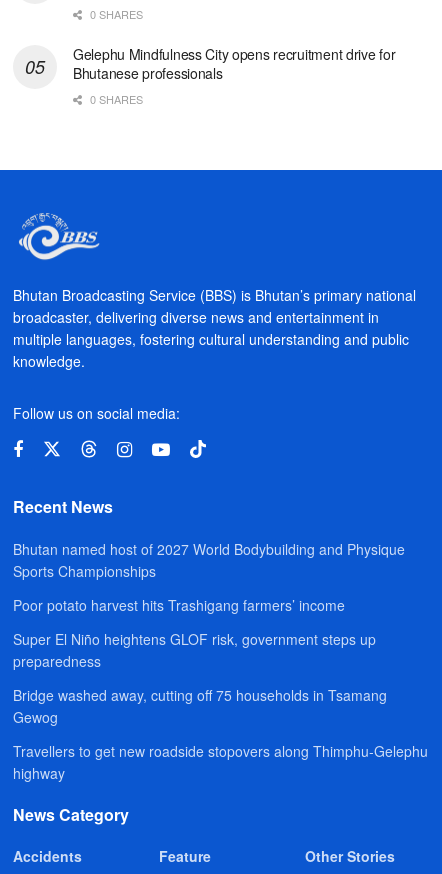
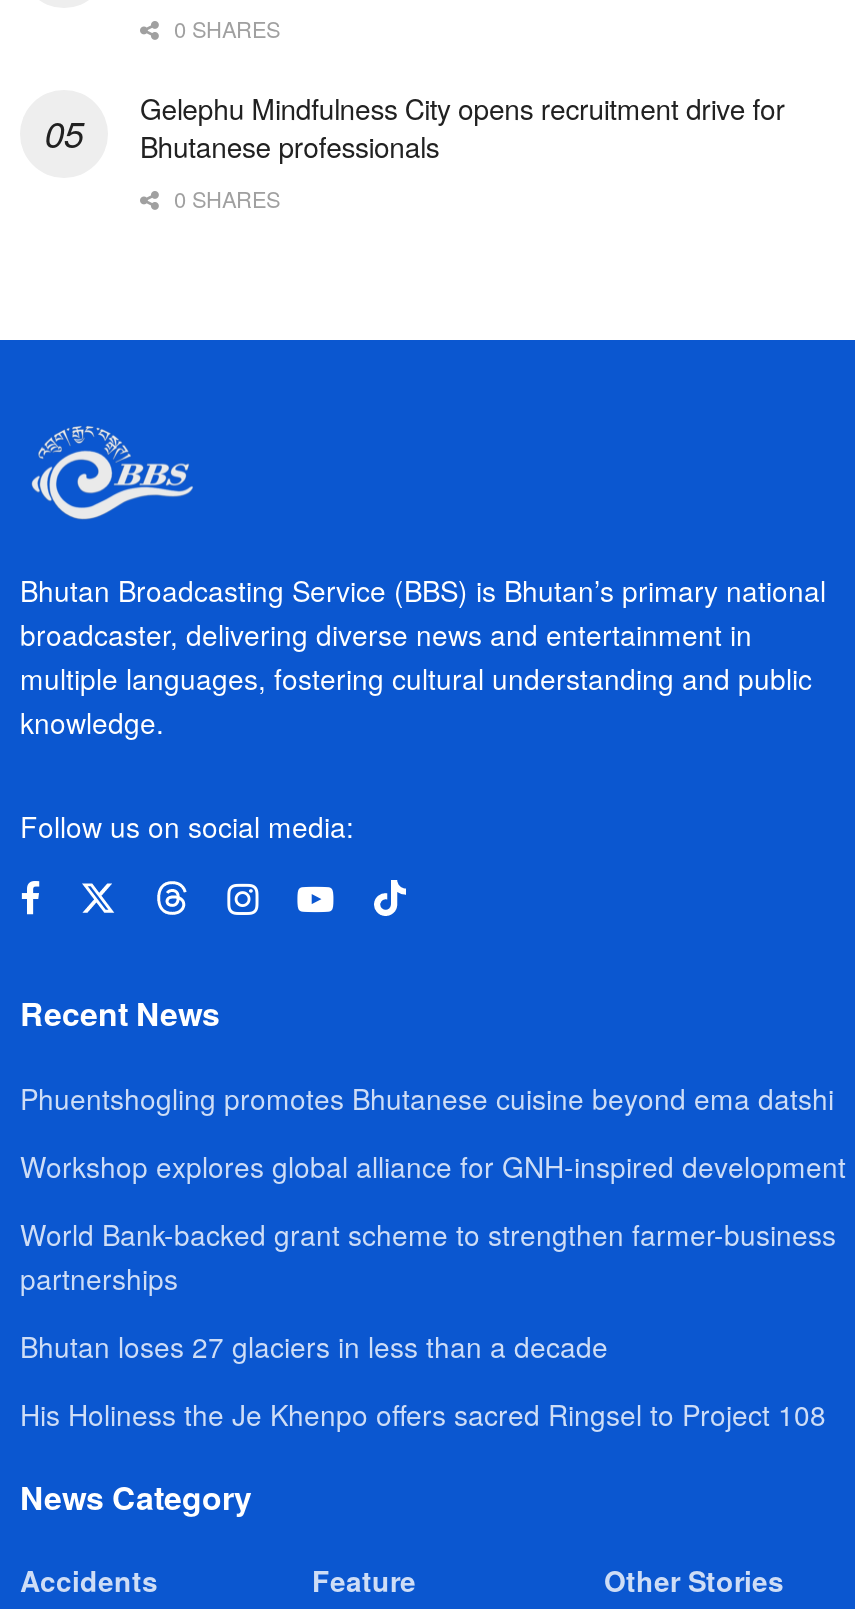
- Bhutan named host of 2027 World Bodybuilding and Physique
- Sports Championships
+ Phuentshogling promotes Bhutanese cuisine beyond ema datshi

- Poor potato harvest hits Trashigang farmers’ income
+ Workshop explores global alliance for GNH-inspired development

- Super El Niño heightens GLOF risk, government steps up
- preparedness
+ World Bank-backed grant scheme to strengthen farmer-business
+ partnerships

- Bridge washed away, cutting off 75 households in Tsamang
- Gewog
+ Bhutan loses 27 glaciers in less than a decade

- Travellers to get new roadside stopovers along Thimphu-Gelephu
- highway
+ His Holiness the Je Khenpo offers sacred Ringsel to Project 108
